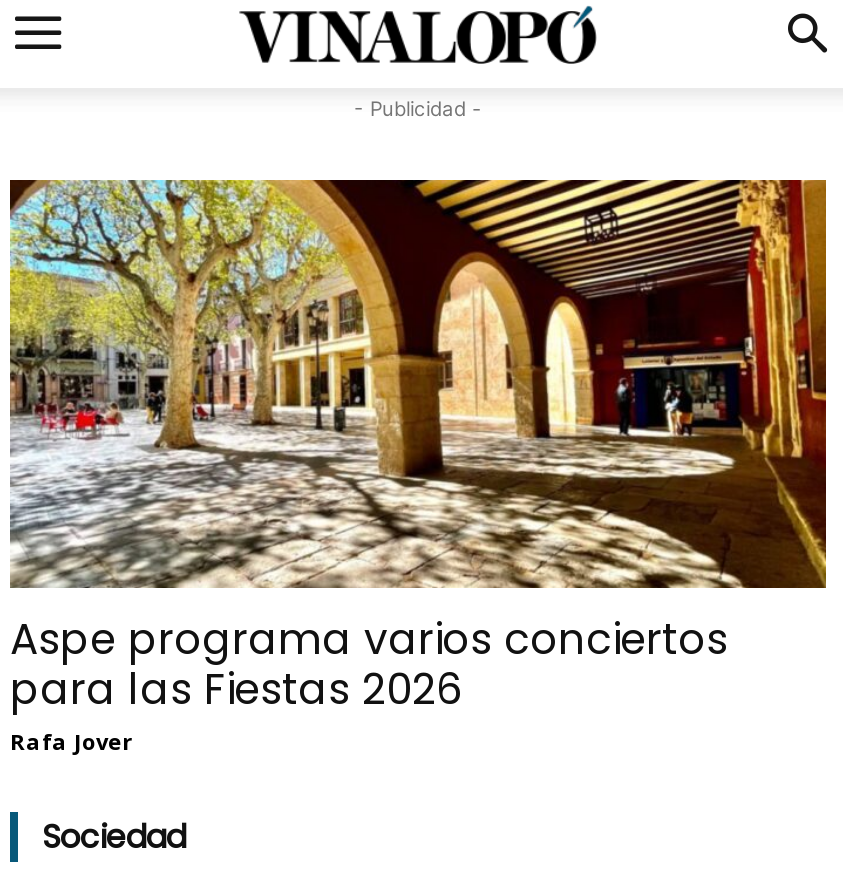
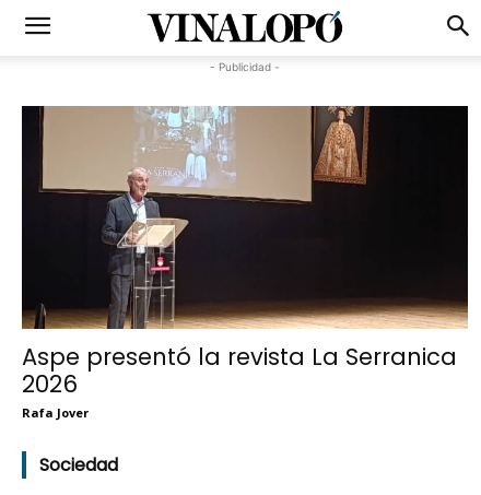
- [image]
- Aspe programa varios conciertos
- para las Fiestas 2026
+ [image]
+ Aspe presentó la revista La Serranica
+ 2026
